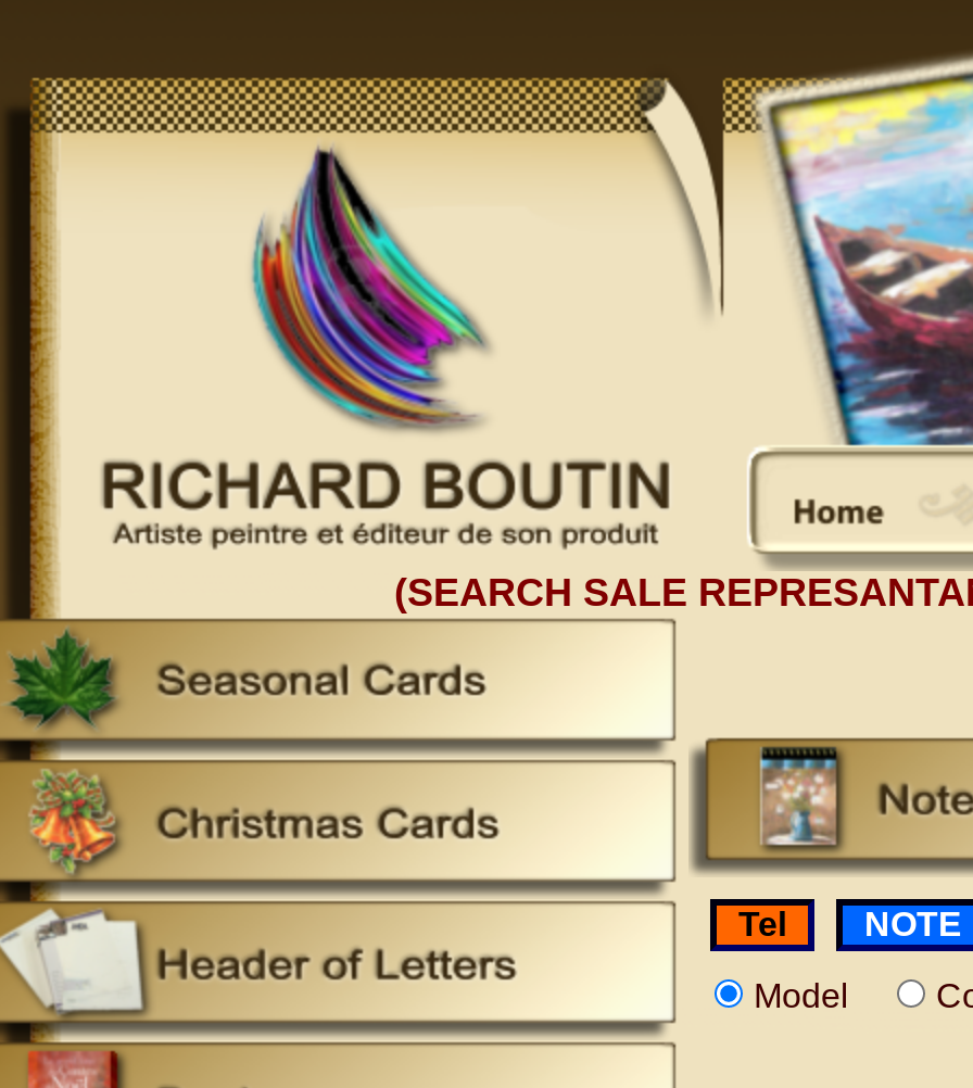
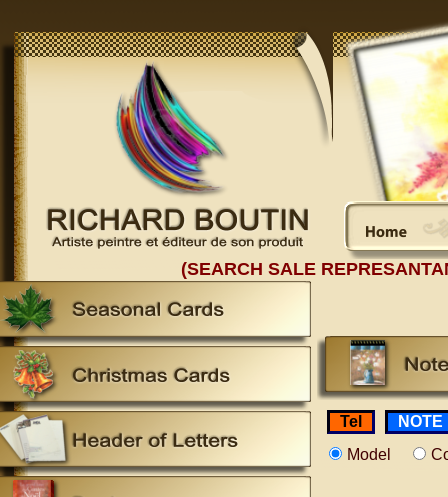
- [image]
+ [image]
